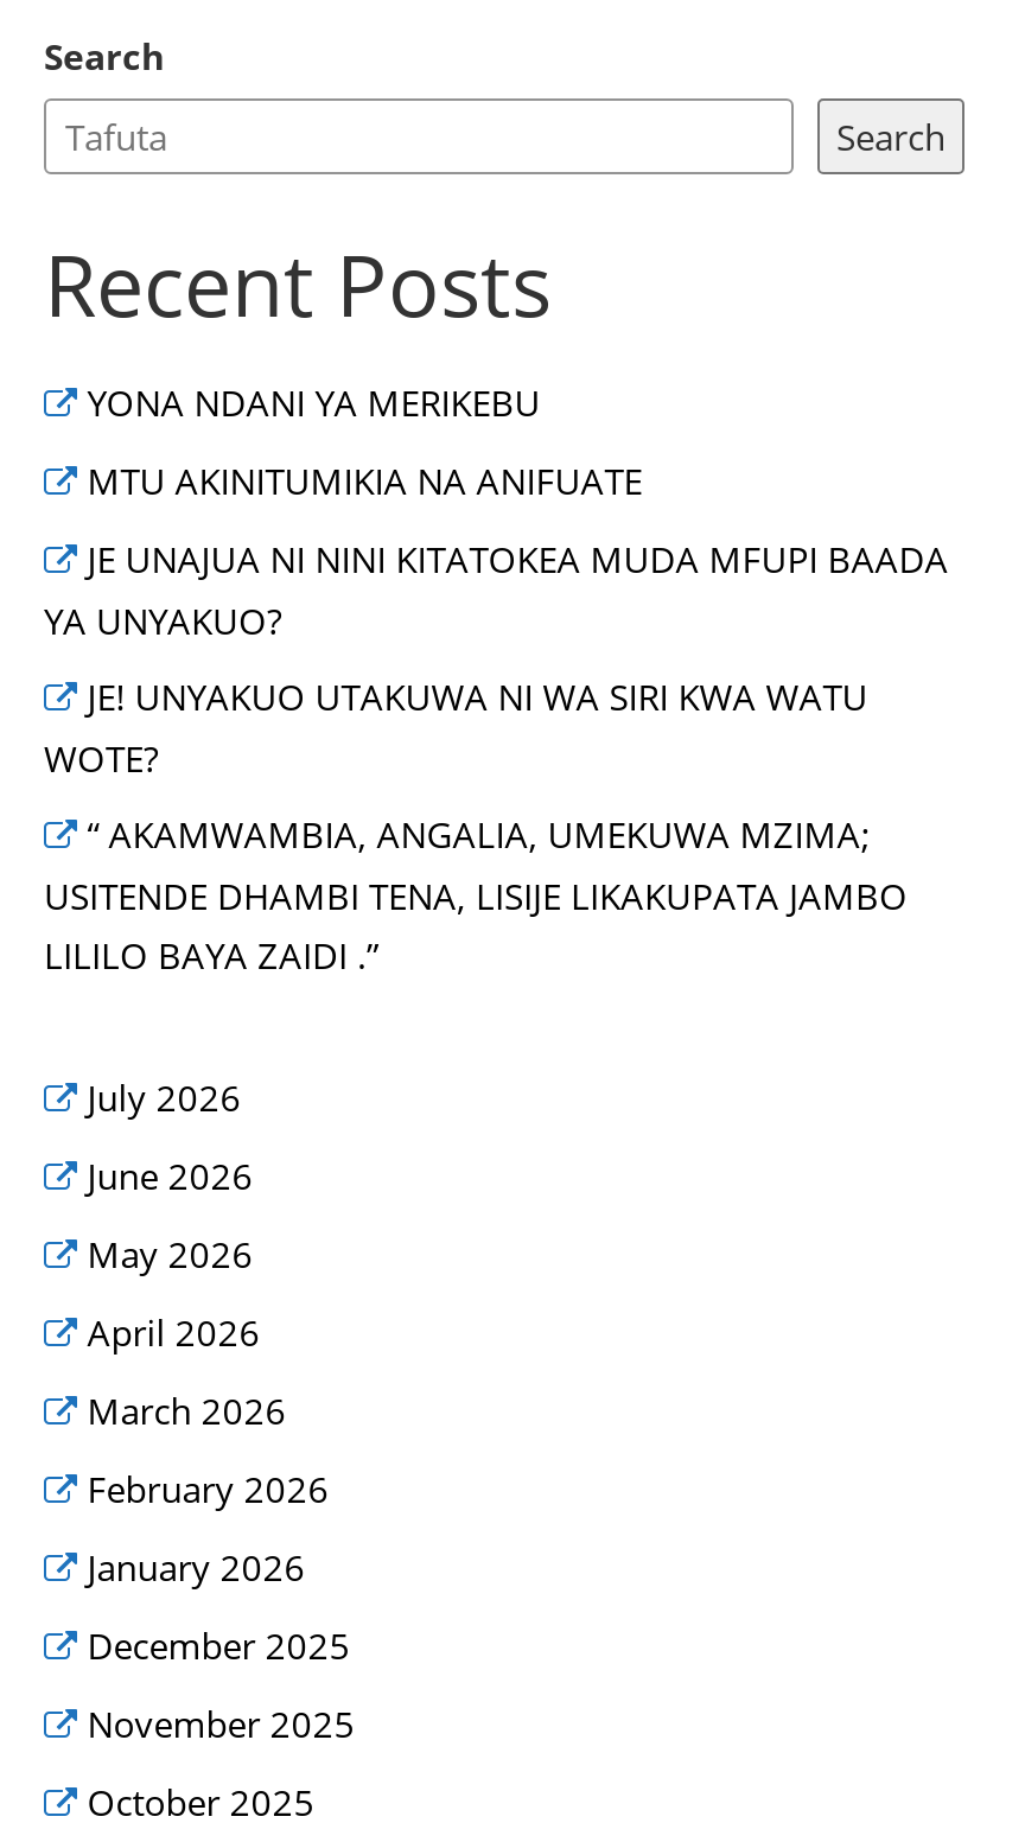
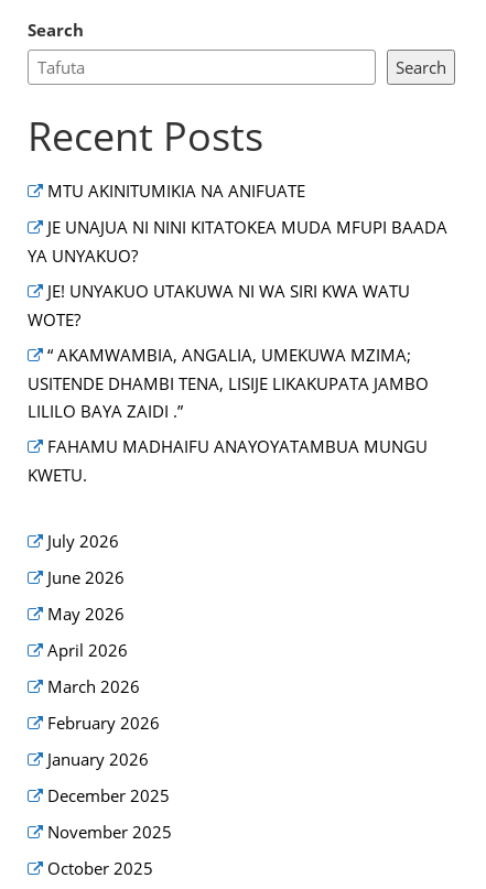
- YONA NDANI YA MERIKEBU

moved up: MTU AKINITUMIKIA NA ANIFUATE | JE UNAJUA NI NINI KITATOKEA MUDA MFUPI BAADA | YA UNYAKUO? | JE! UNYAKUO UTAKUWA NI WA SIRI KWA WATU | WOTE? | “ AKAMWAMBIA, ANGALIA, UMEKUWA MZIMA; | USITENDE DHAMBI TENA, LISIJE LIKAKUPATA JAMBO | LILILO BAYA ZAIDI .”

+ FAHAMU MADHAIFU ANAYOYATAMBUA MUNGU
+ KWETU.
